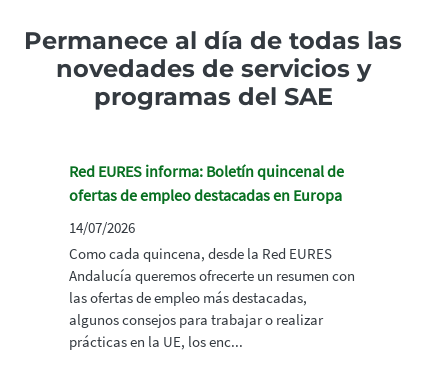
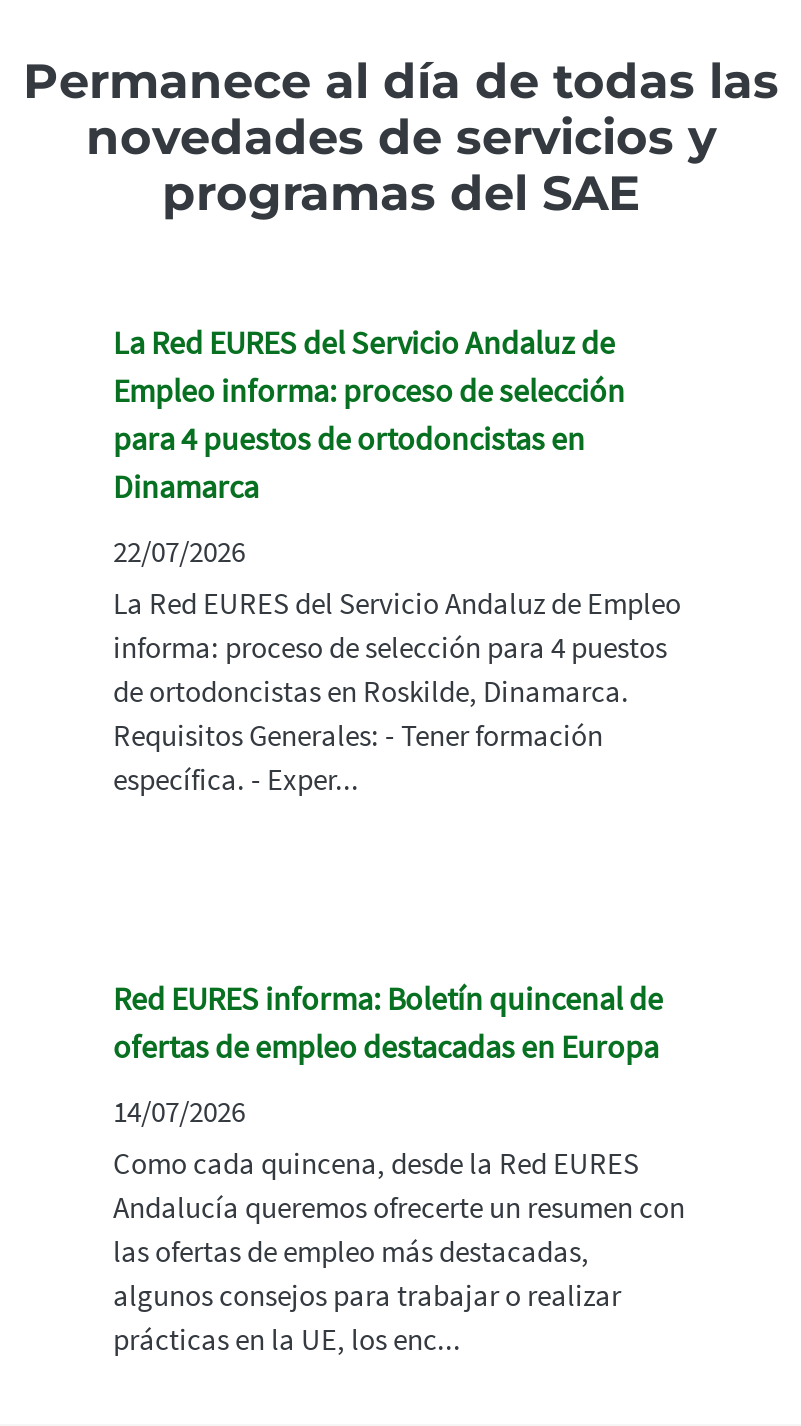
+ La Red EURES del Servicio Andaluz de
+ Empleo informa: proceso de selección
+ para 4 puestos de ortodoncistas en
+ Dinamarca
+ 22/07/2026
+ La Red EURES del Servicio Andaluz de Empleo
+ informa: proceso de selección para 4 puestos
+ de ortodoncistas en Roskilde, Dinamarca.
+ Requisitos Generales: - Tener formación
+ específica. - Exper...
